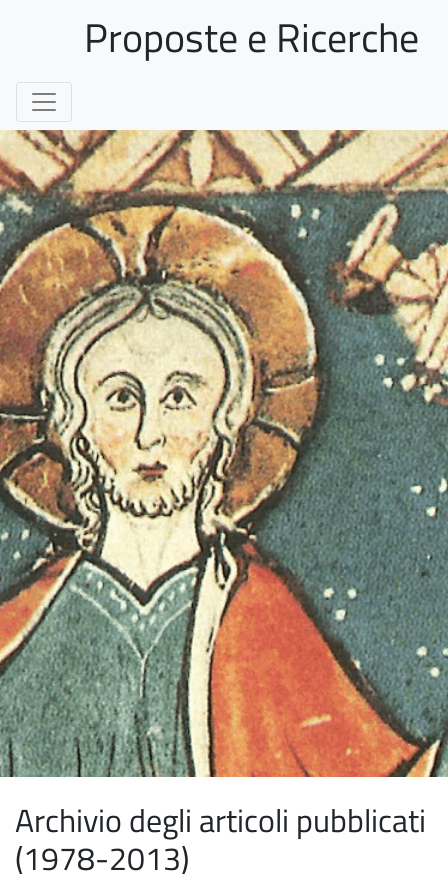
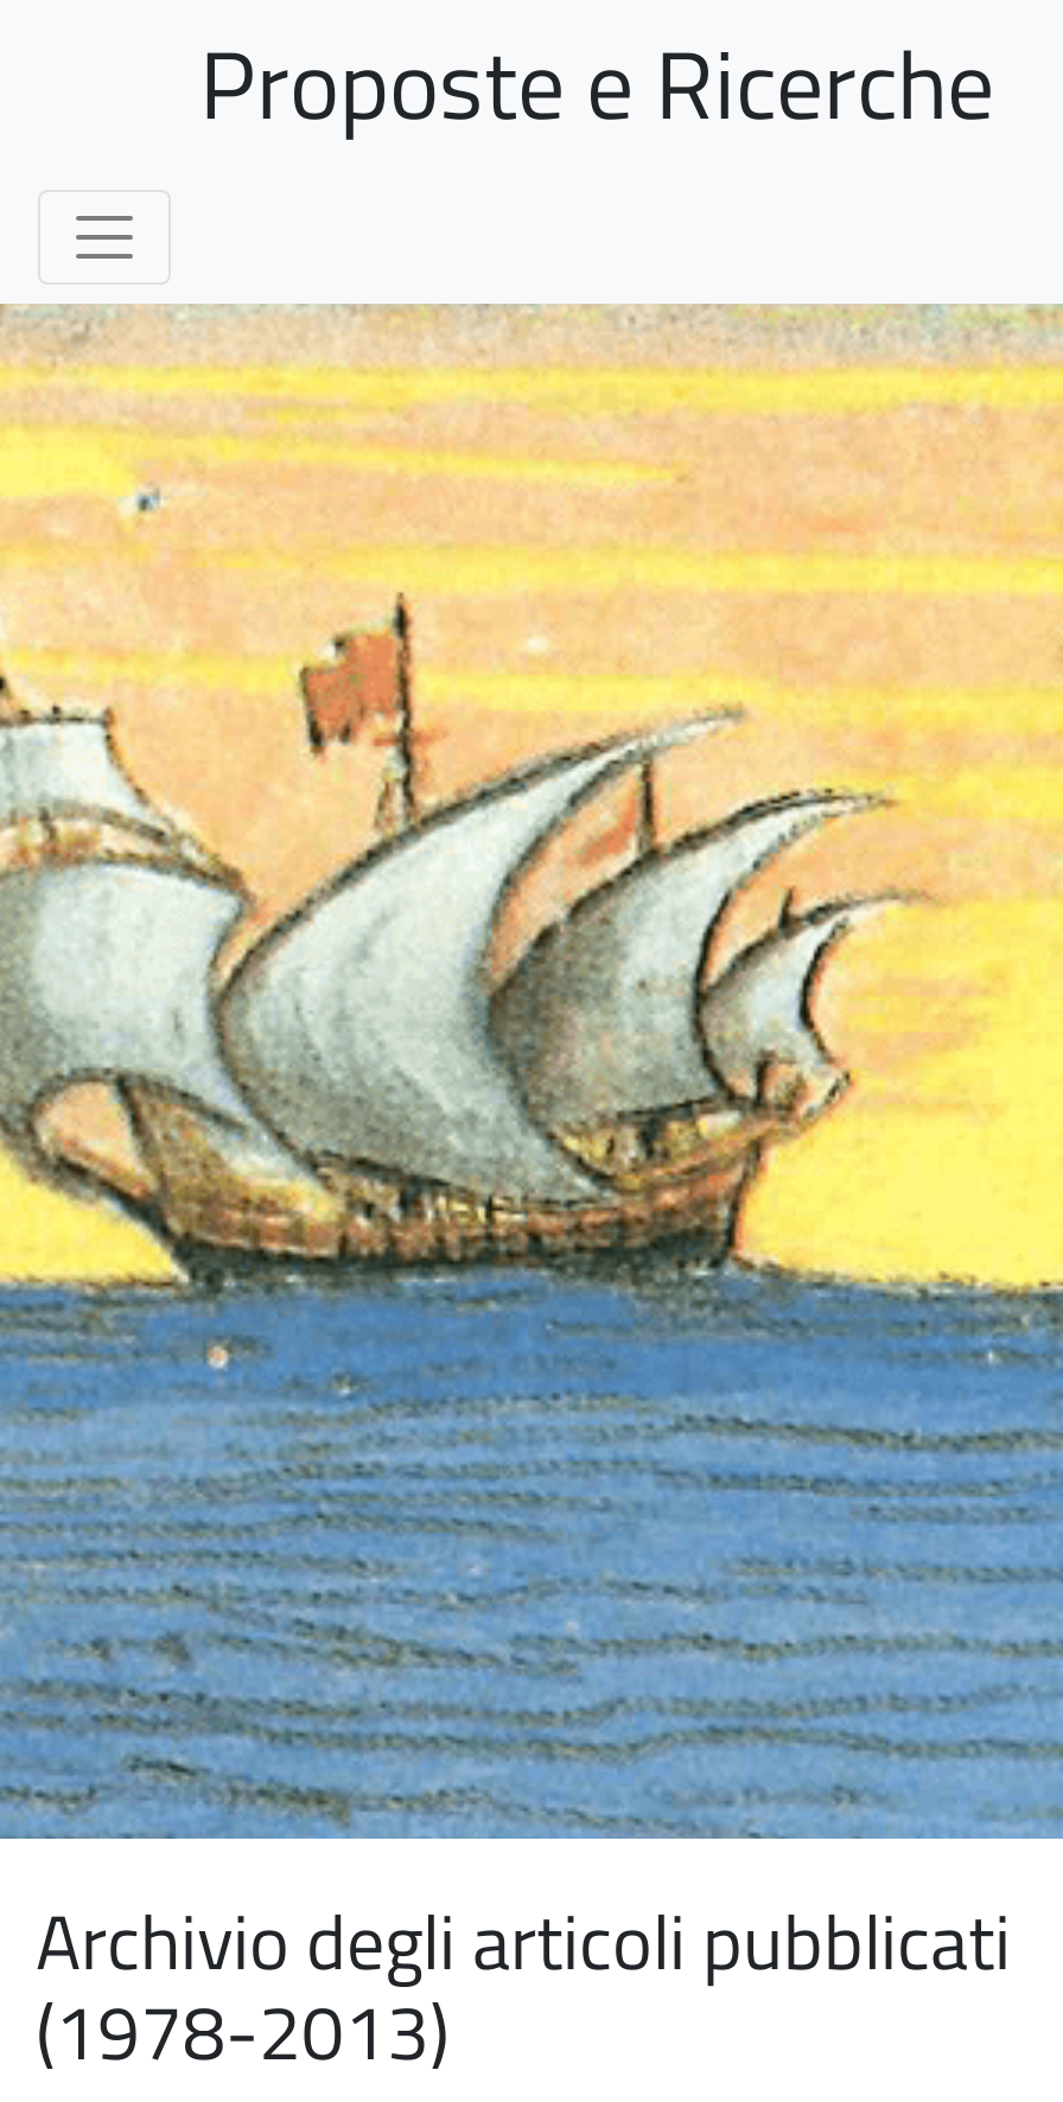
- [image]
+ [image]
